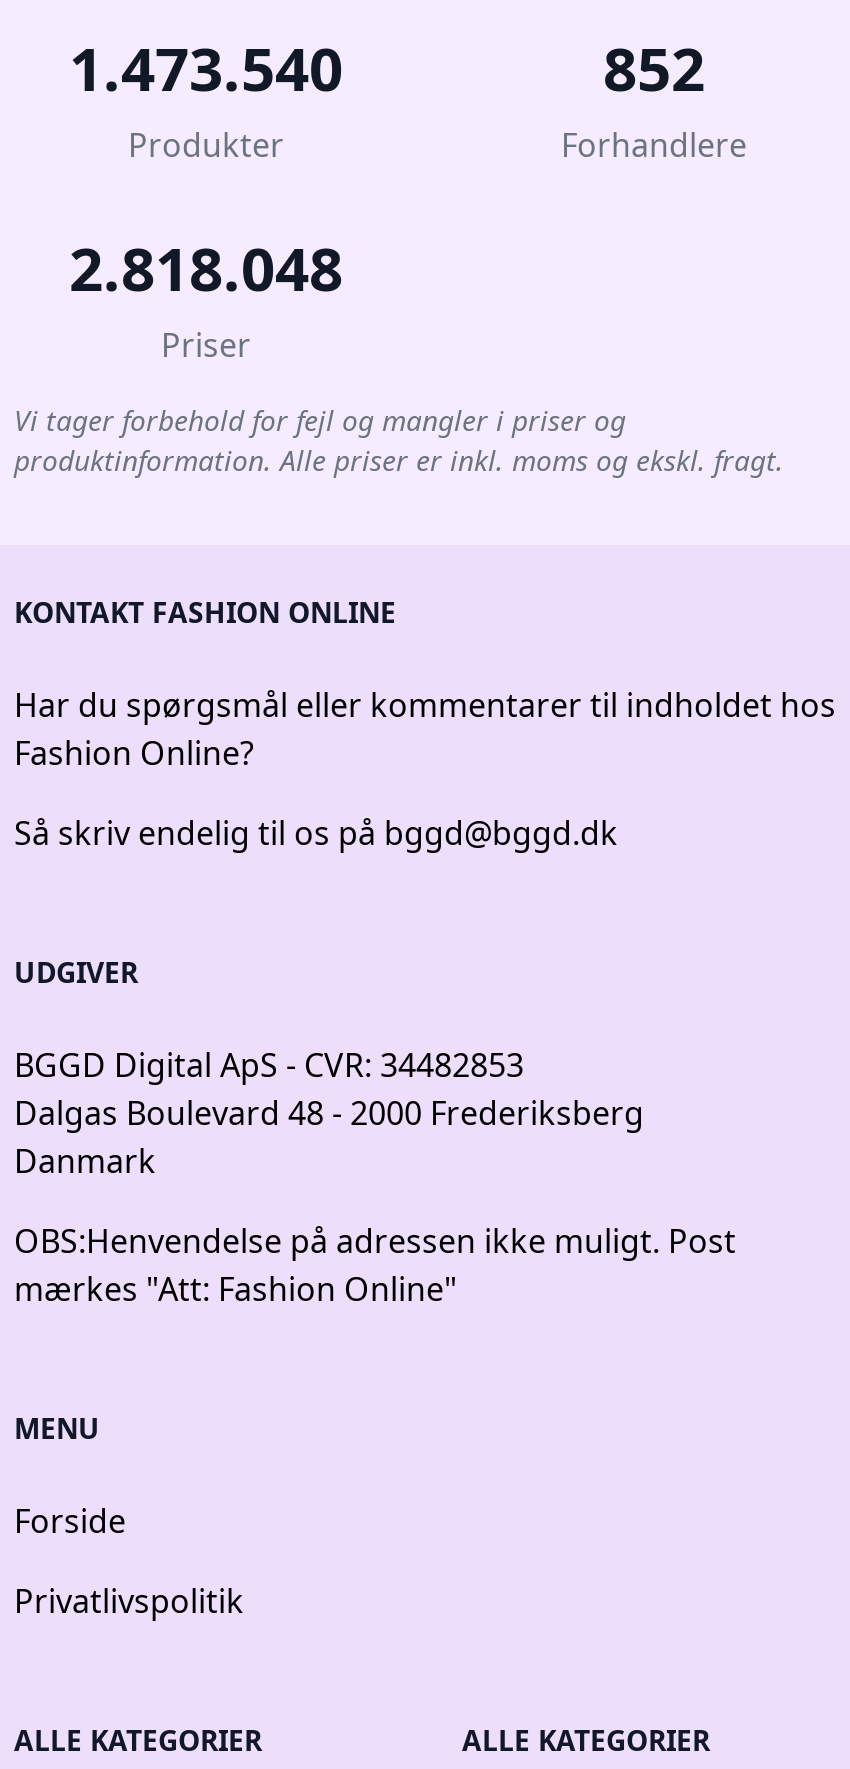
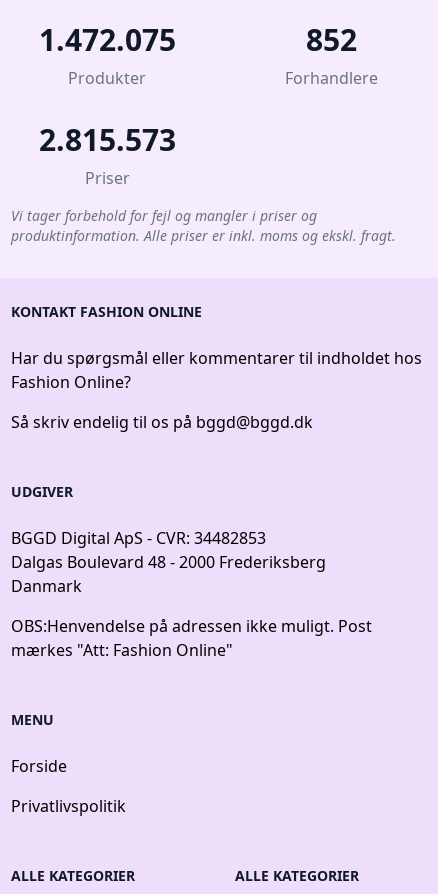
- 1.473.540
+ 1.472.075

- 2.818.048
+ 2.815.573
